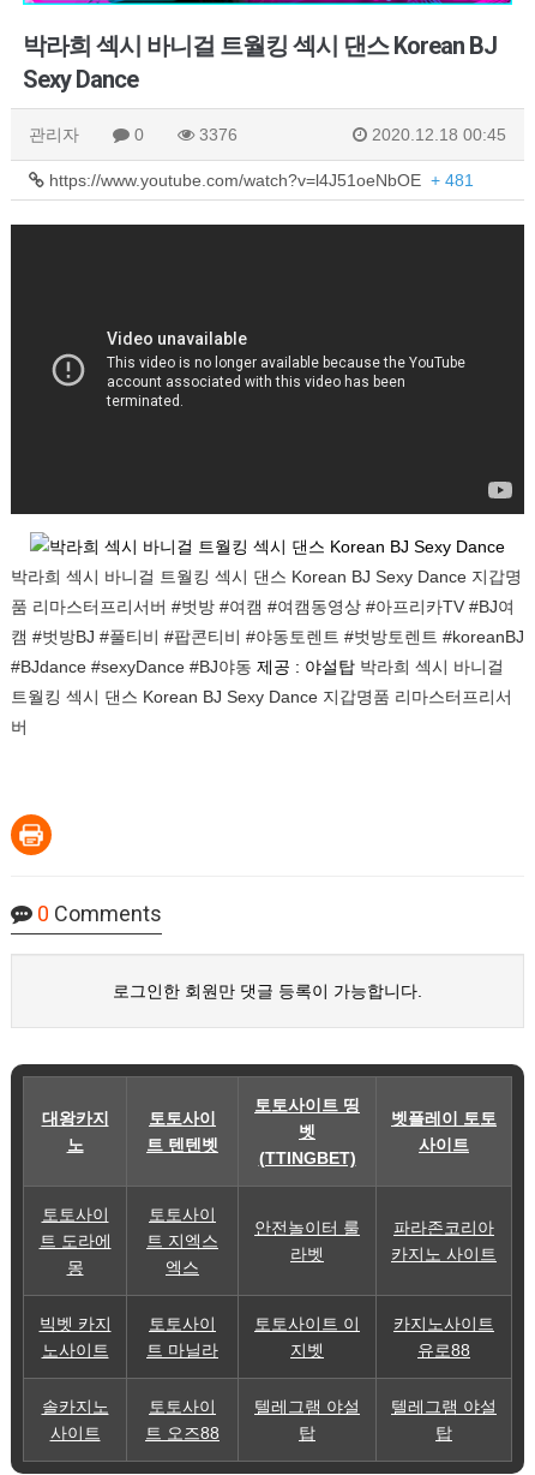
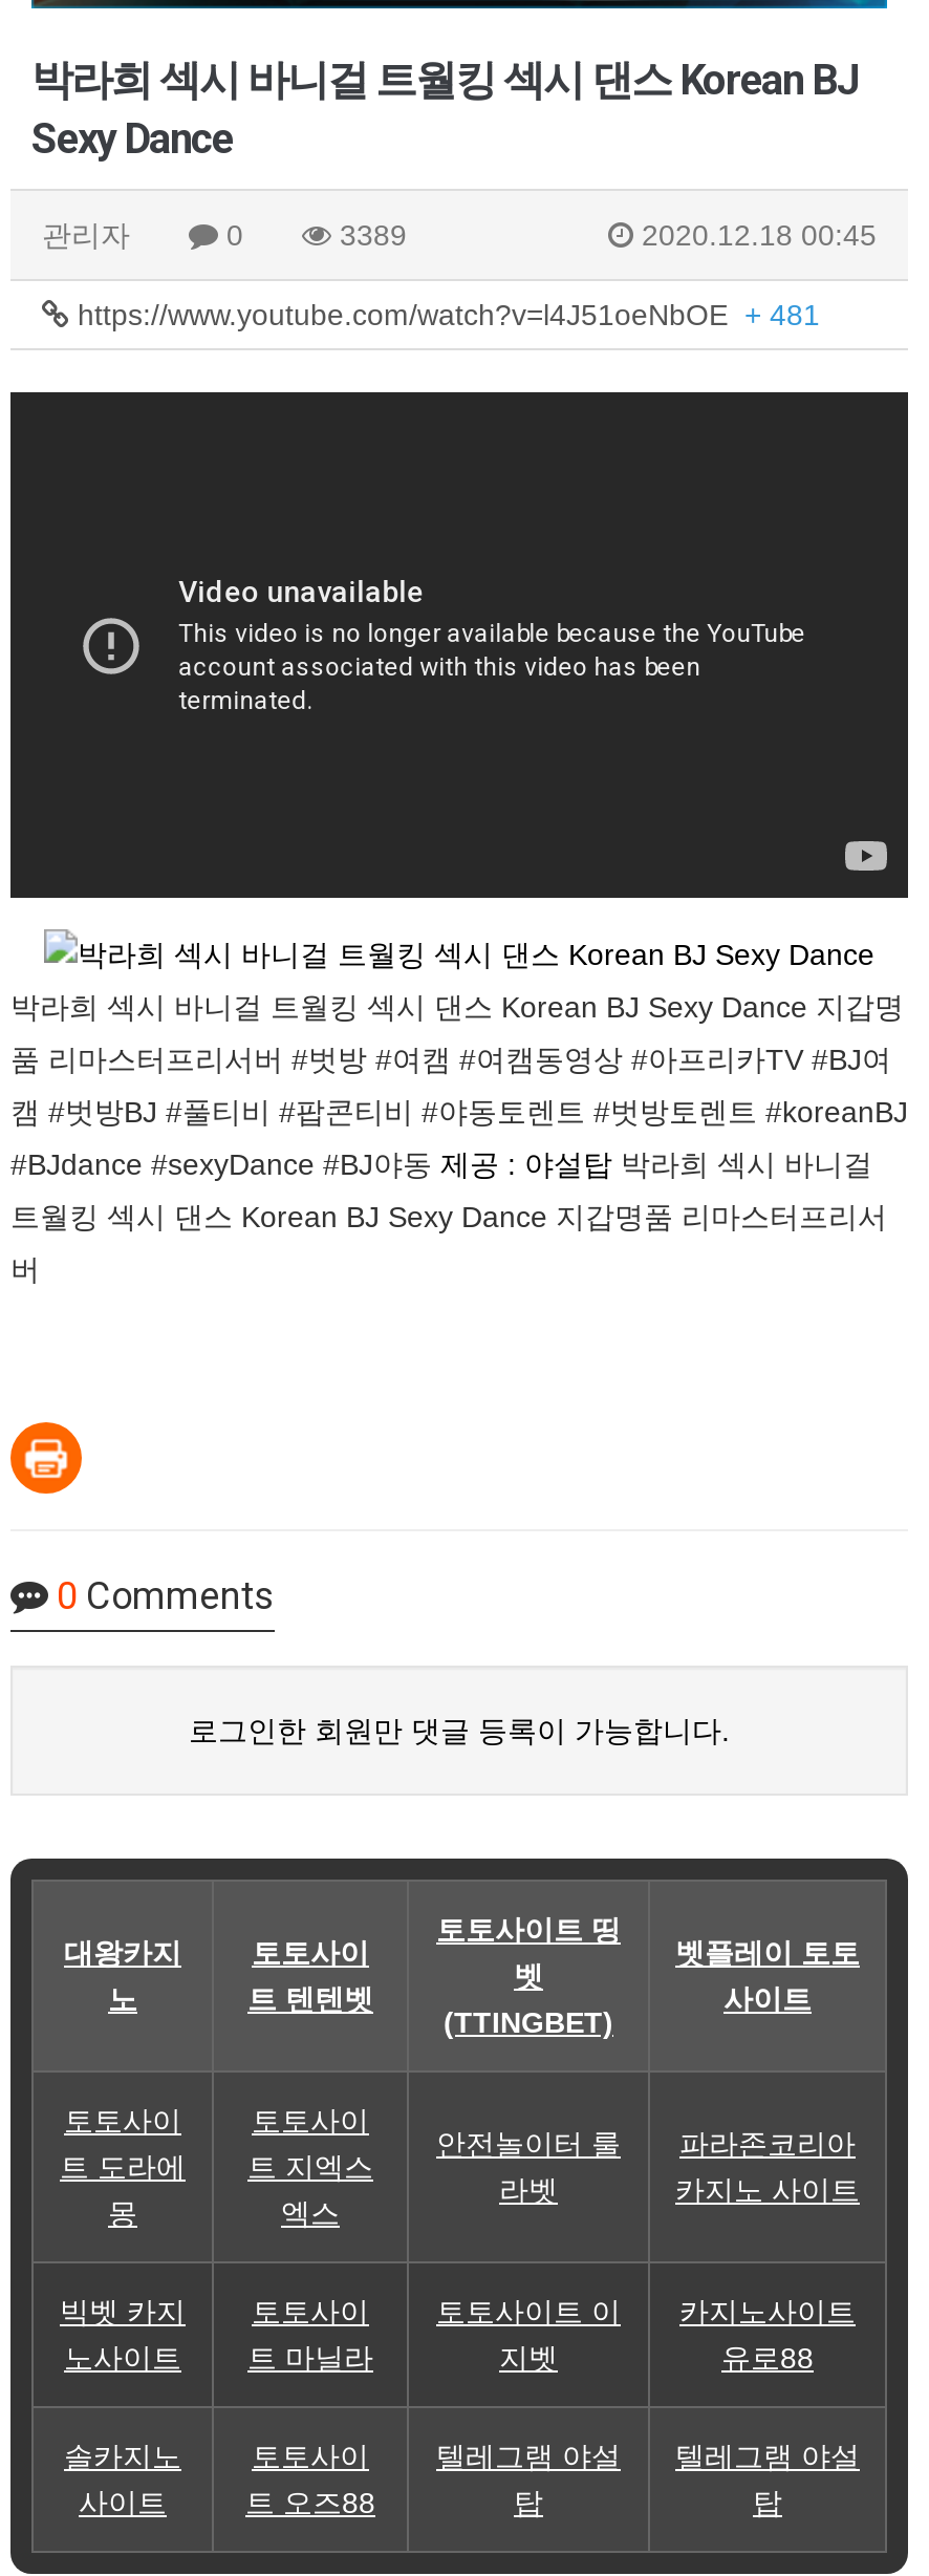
- 3376
+ 3389
